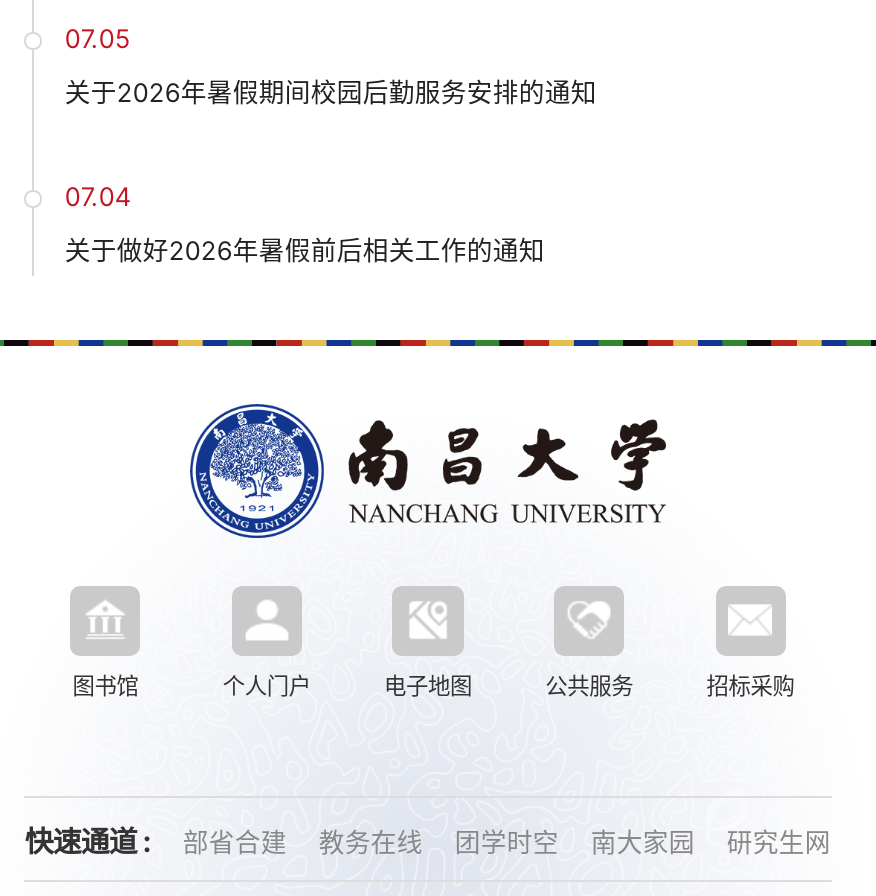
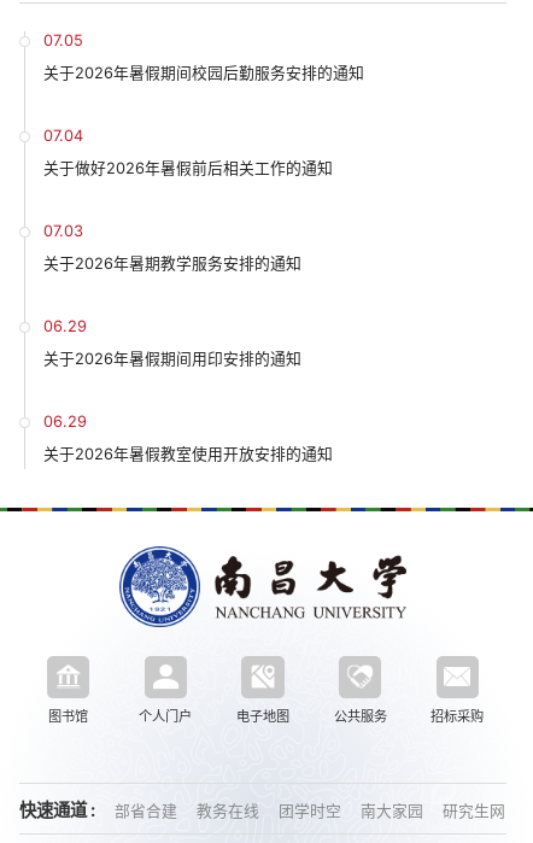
+ 07.03
+ 关于2026年暑期教学服务安排的通知
+ 06.29
+ 关于2026年暑假期间用印安排的通知
+ 06.29
+ 关于2026年暑假教室使用开放安排的通知
